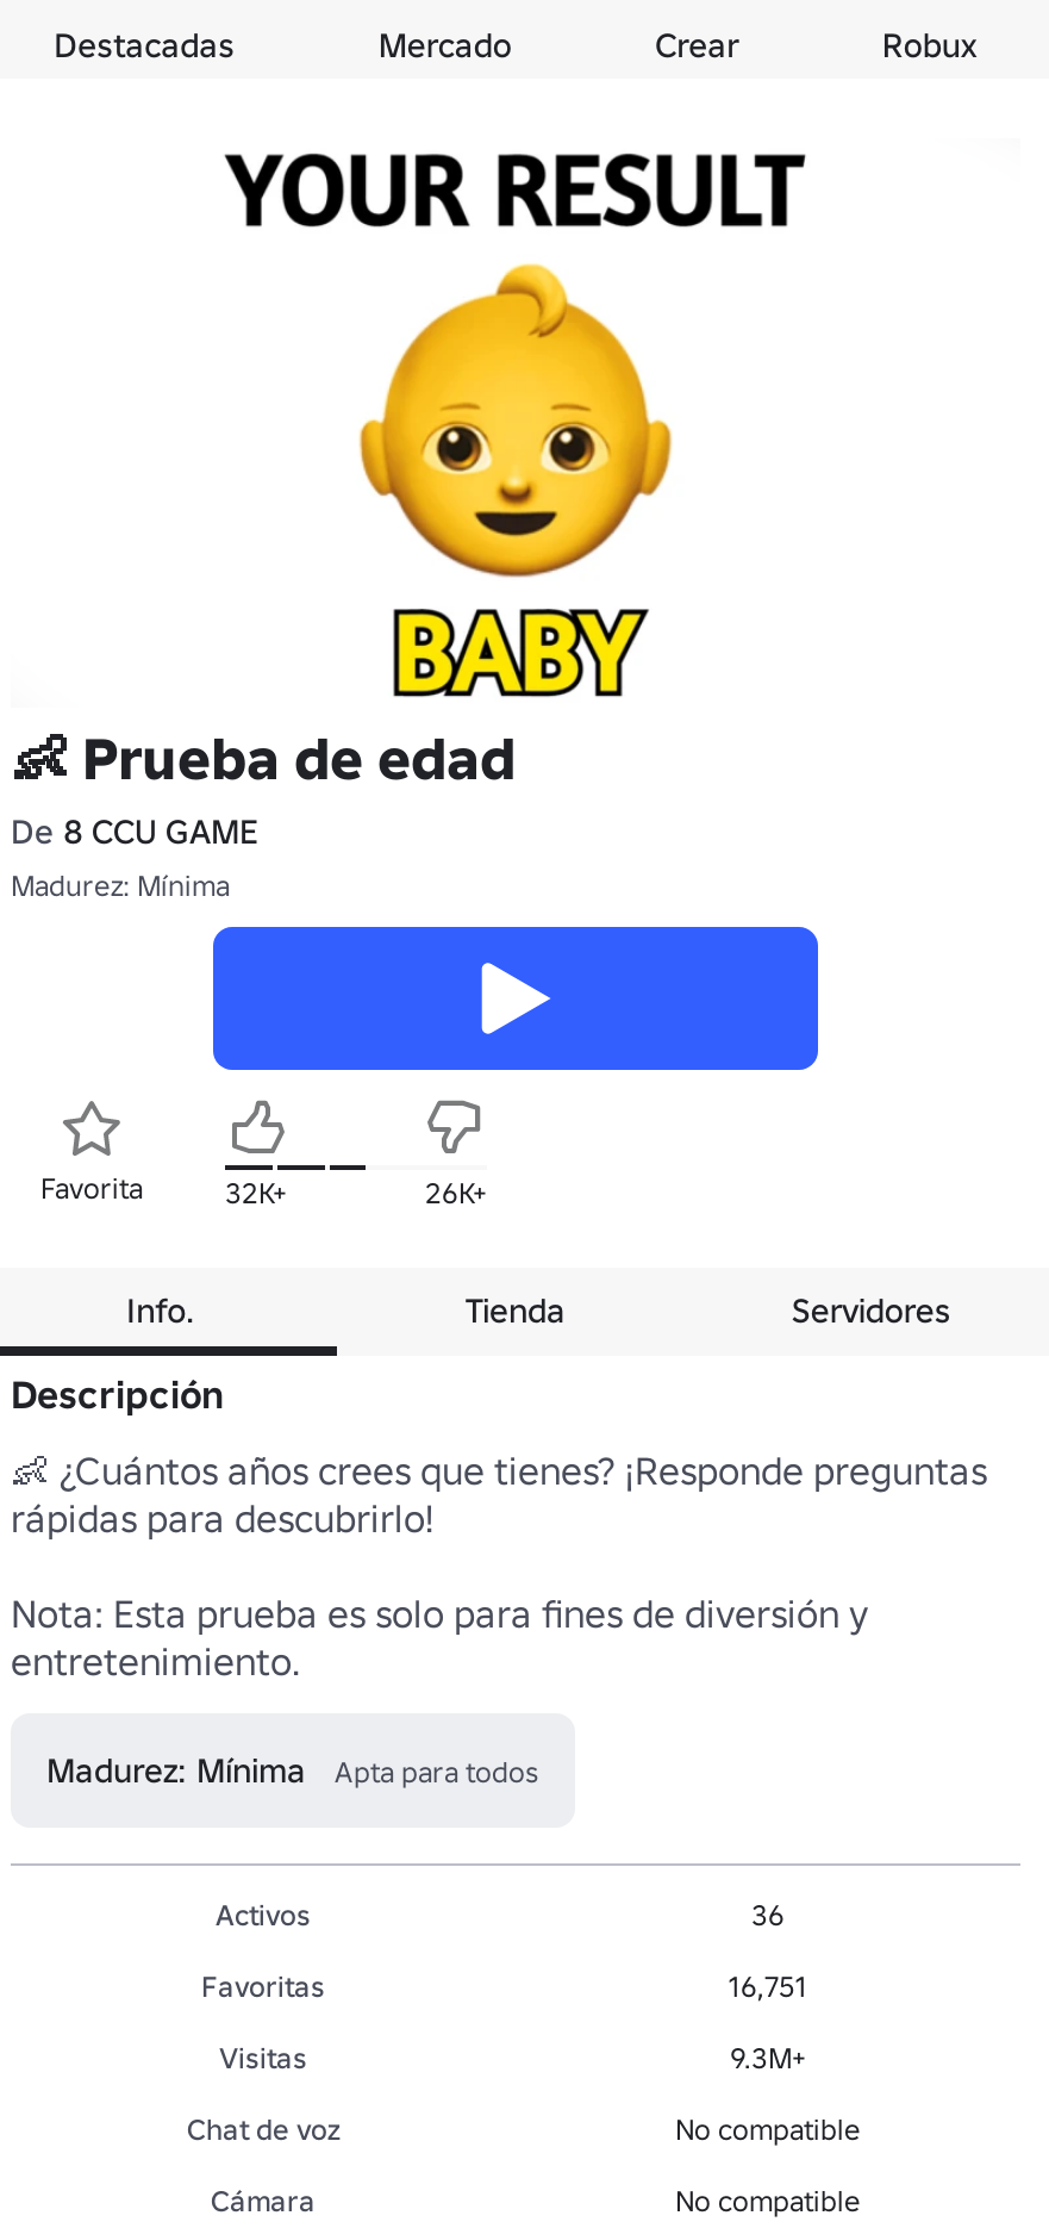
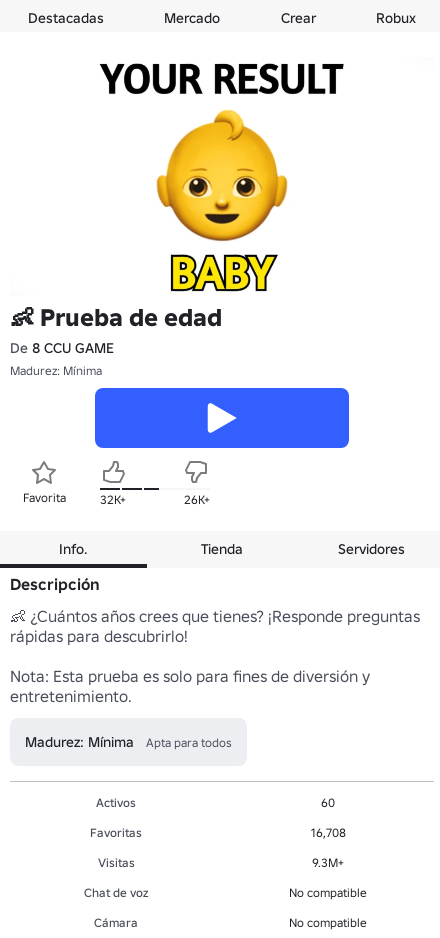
- 36
+ 60

- 16,751
+ 16,708
